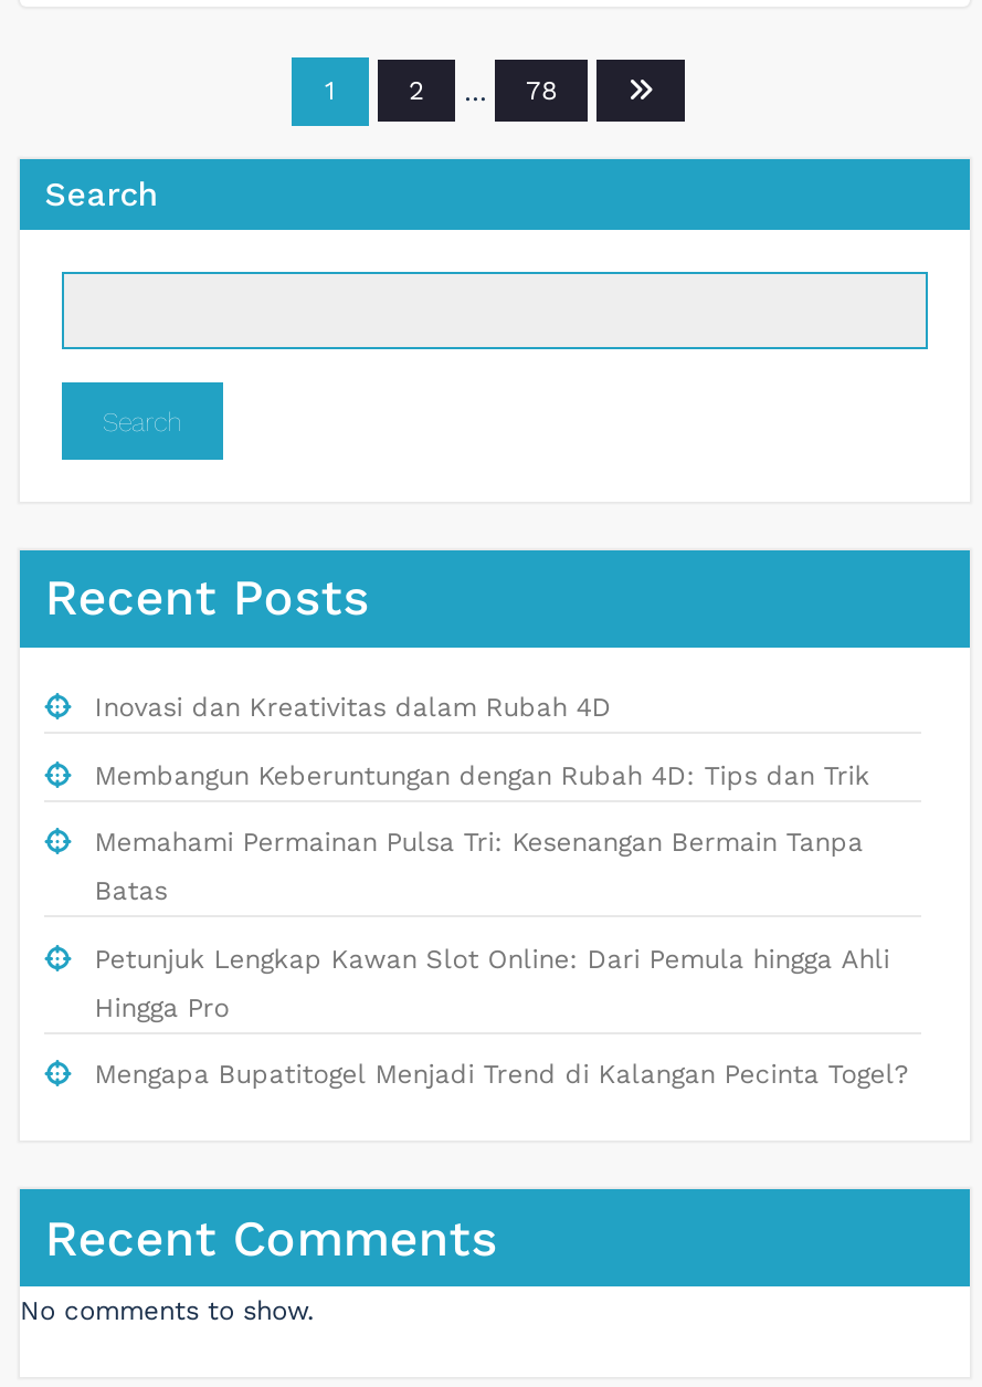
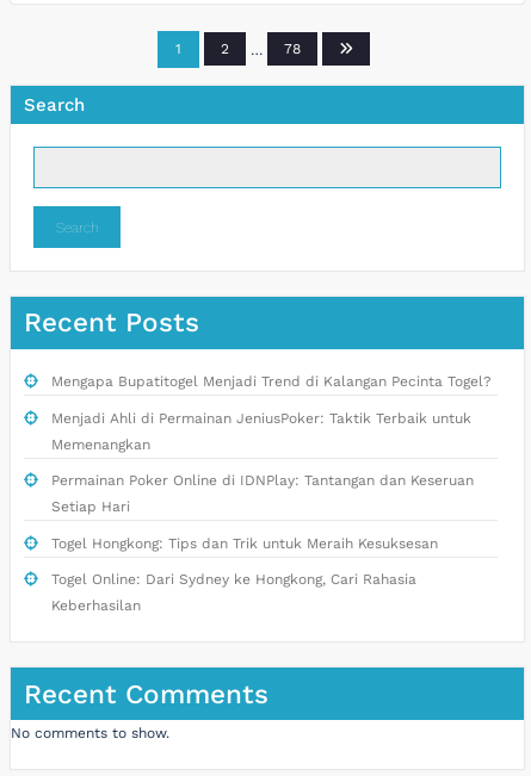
- Inovasi dan Kreativitas dalam Rubah 4D
- Membangun Keberuntungan dengan Rubah 4D: Tips dan Trik
- Memahami Permainan Pulsa Tri: Kesenangan Bermain Tanpa
- Batas
- Petunjuk Lengkap Kawan Slot Online: Dari Pemula hingga Ahli
- Hingga Pro

moved up: Mengapa Bupatitogel Menjadi Trend di Kalangan Pecinta Togel?

+ Menjadi Ahli di Permainan JeniusPoker: Taktik Terbaik untuk
+ Memenangkan
+ Permainan Poker Online di IDNPlay: Tantangan dan Keseruan
+ Setiap Hari
+ Togel Hongkong: Tips dan Trik untuk Meraih Kesuksesan
+ Togel Online: Dari Sydney ke Hongkong, Cari Rahasia
+ Keberhasilan
